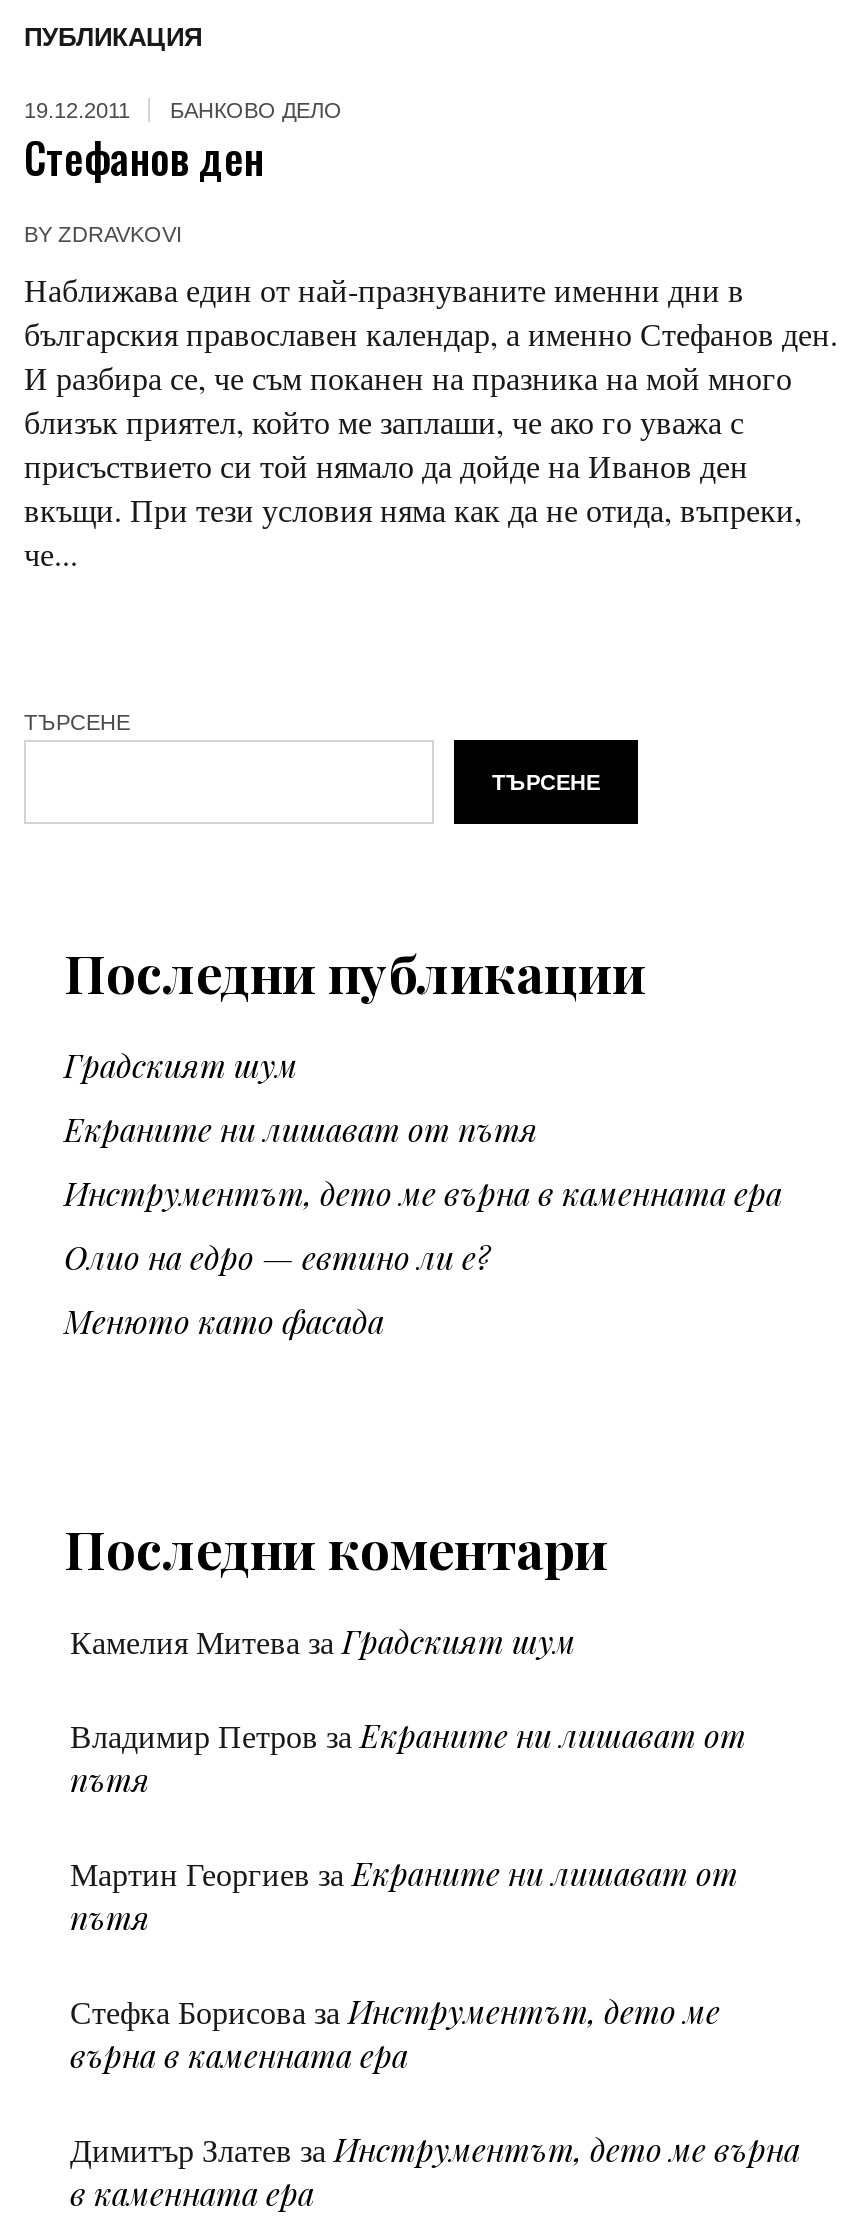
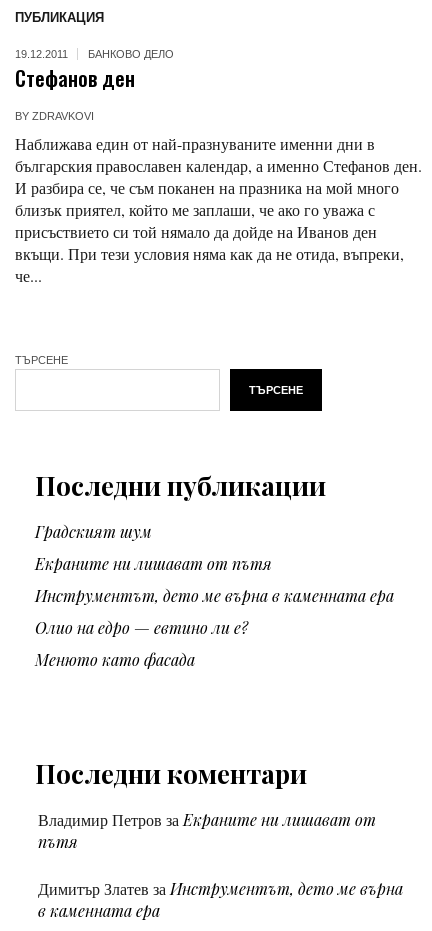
- Камелия Митева за Градският шум

- Мартин Георгиев за Екраните ни лишават от
- пътя
- Стефка Борисова за Инструментът, дето ме
- върна в каменната ера
